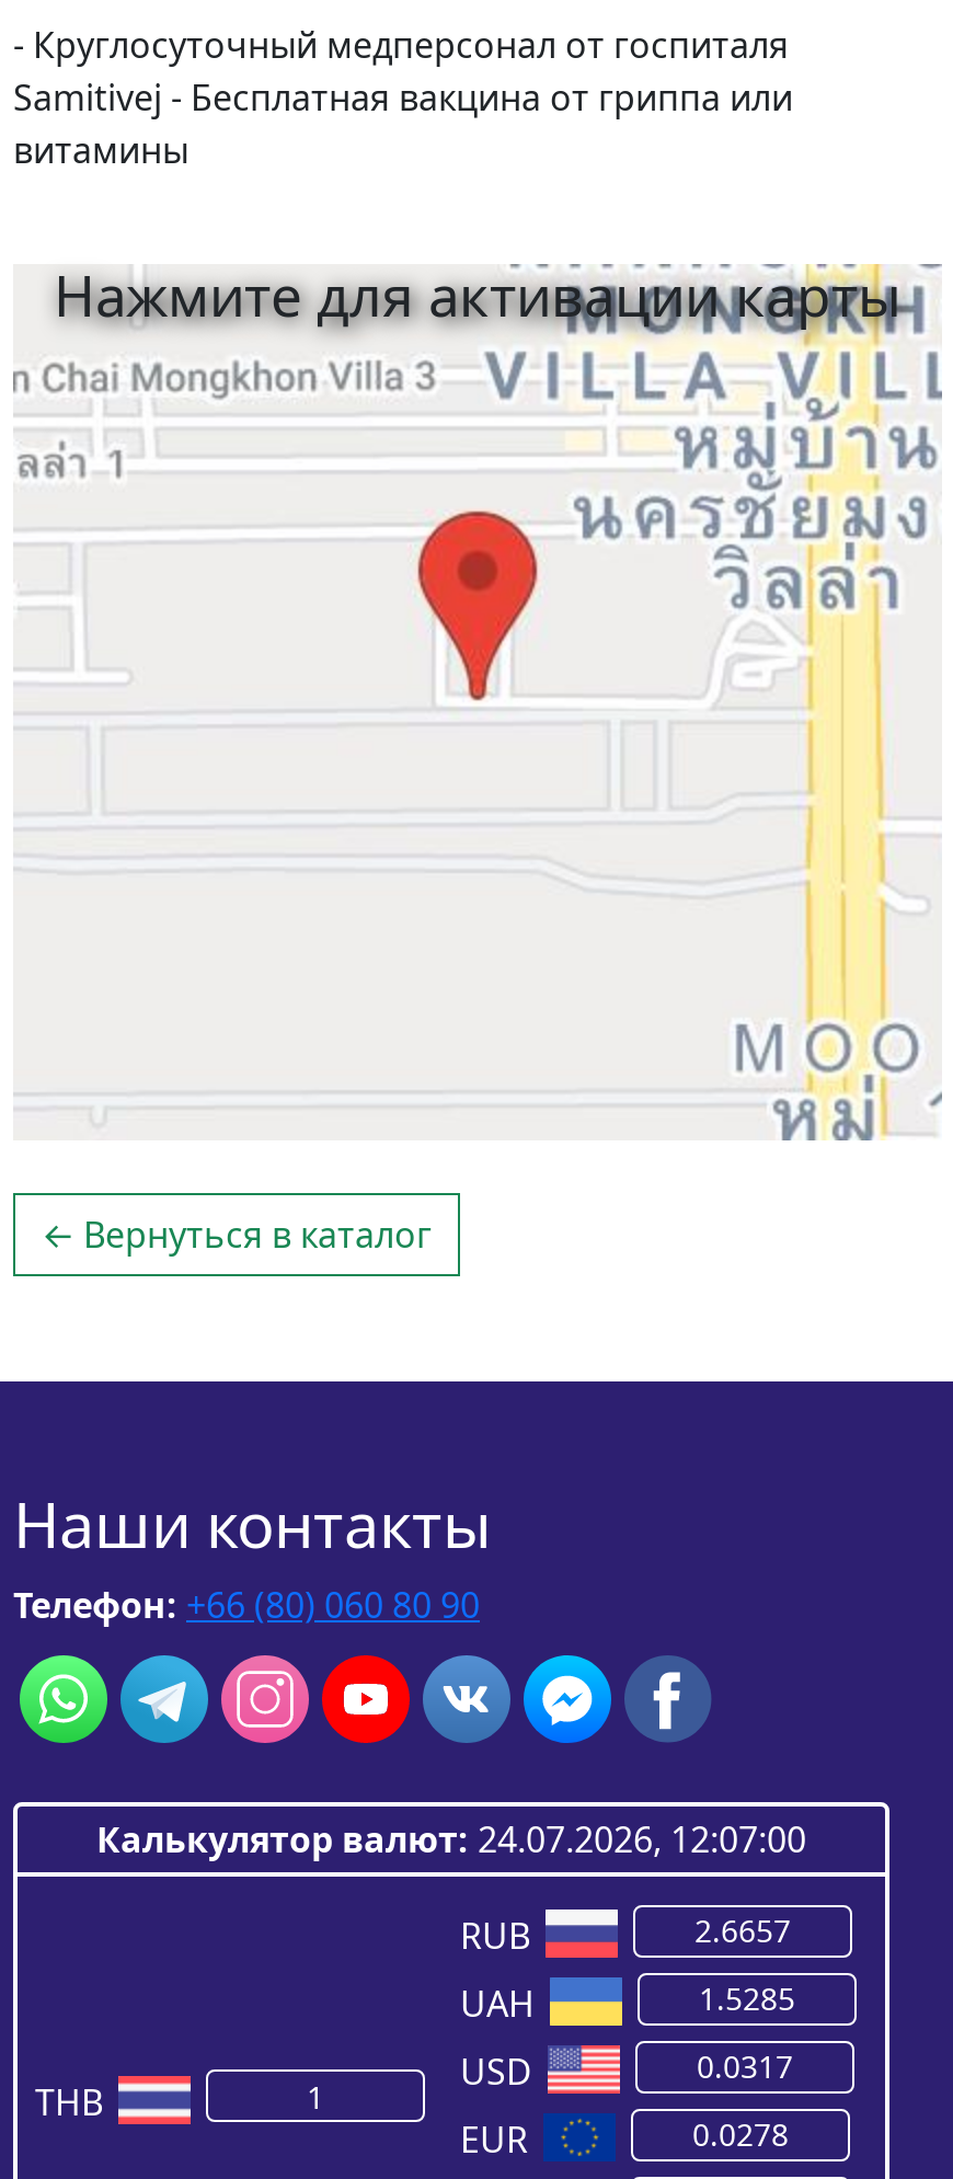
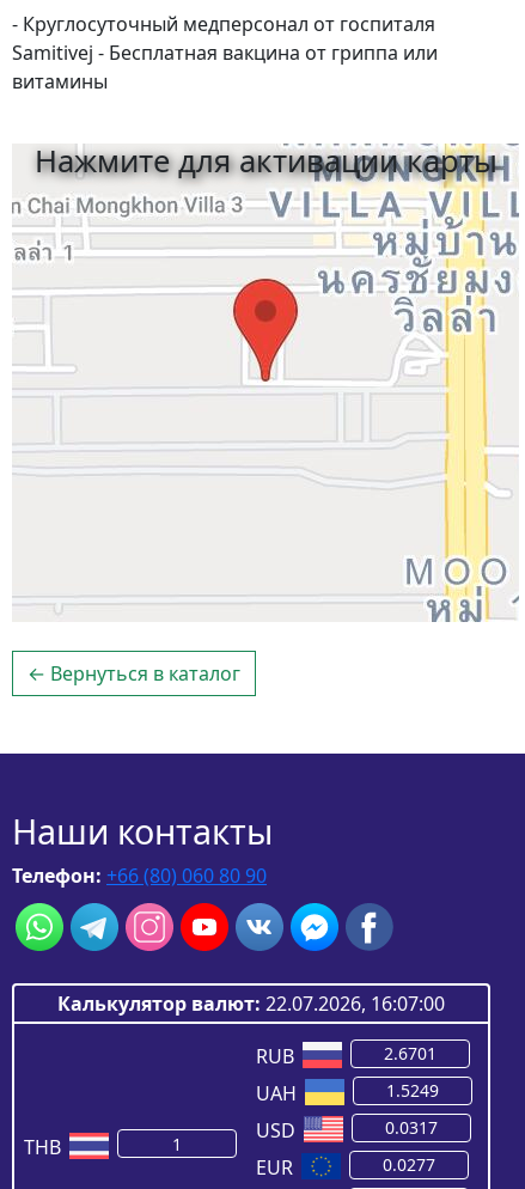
- Калькулятор валют: 24.07.2026, 12:07:00
+ Калькулятор валют: 22.07.2026, 16:07:00
